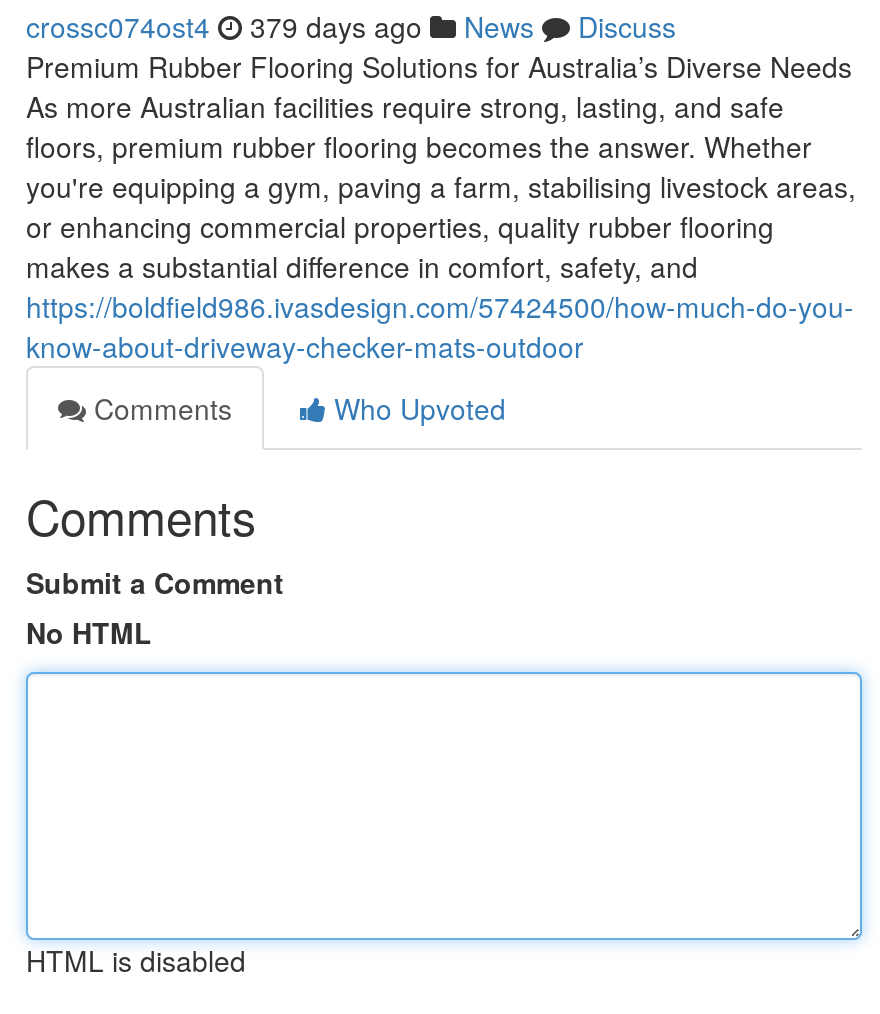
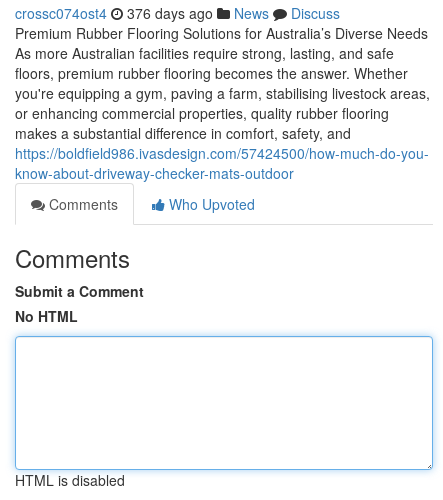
- crossc074ost4 379 days ago News Discuss
+ crossc074ost4 376 days ago News Discuss
